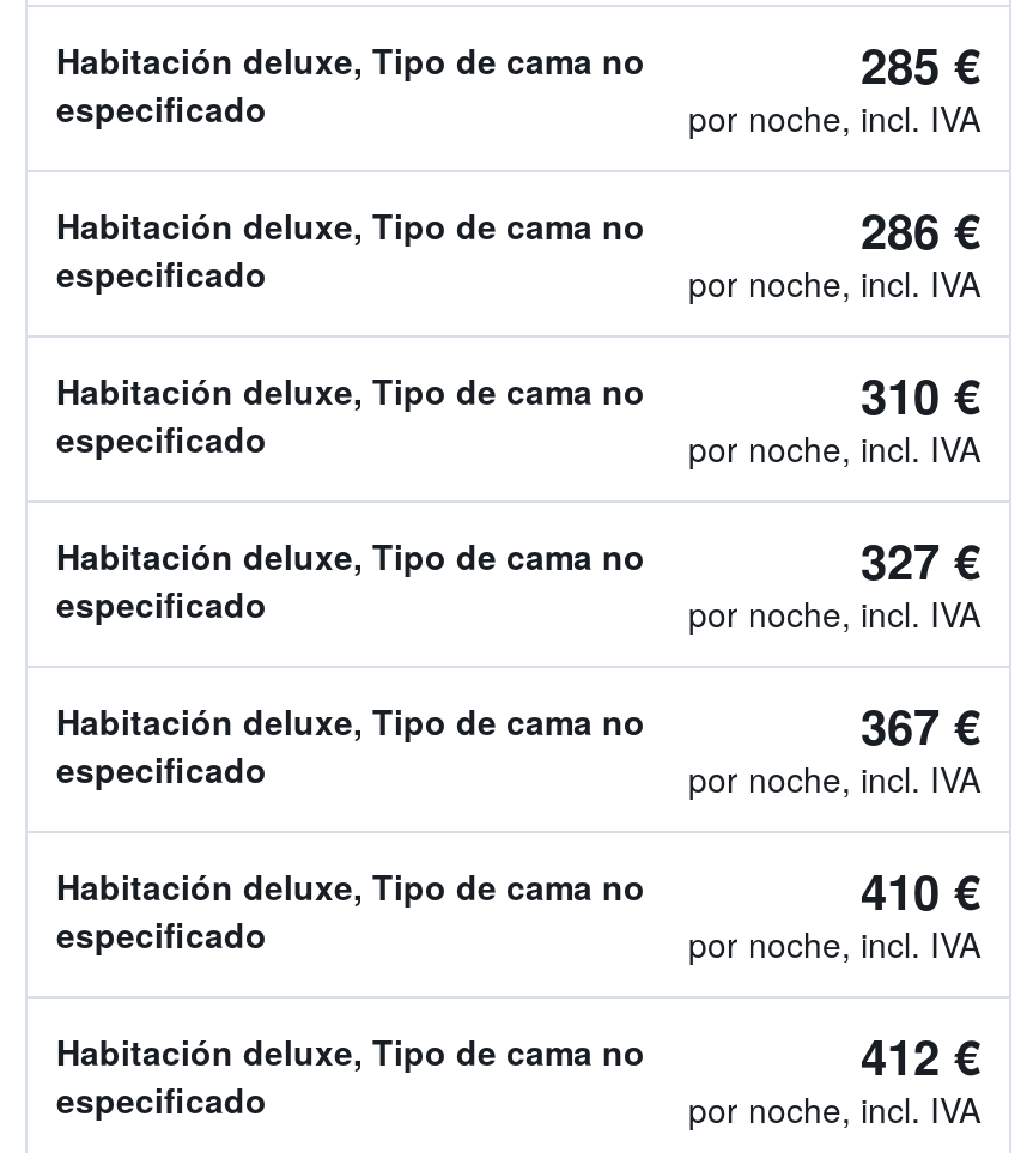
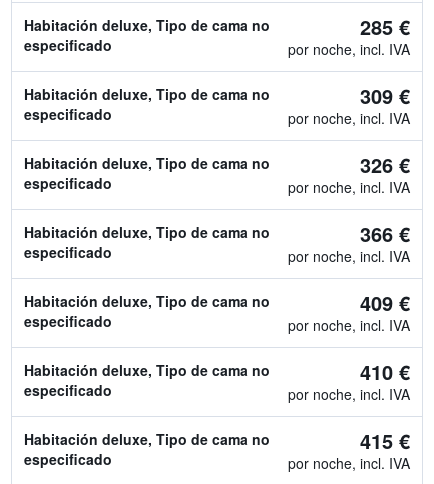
- 286 €
+ 309 €

- 310 €
+ 326 €

- 327 €
+ 366 €

- 367 €
+ 409 €

- 412 €
+ 415 €
